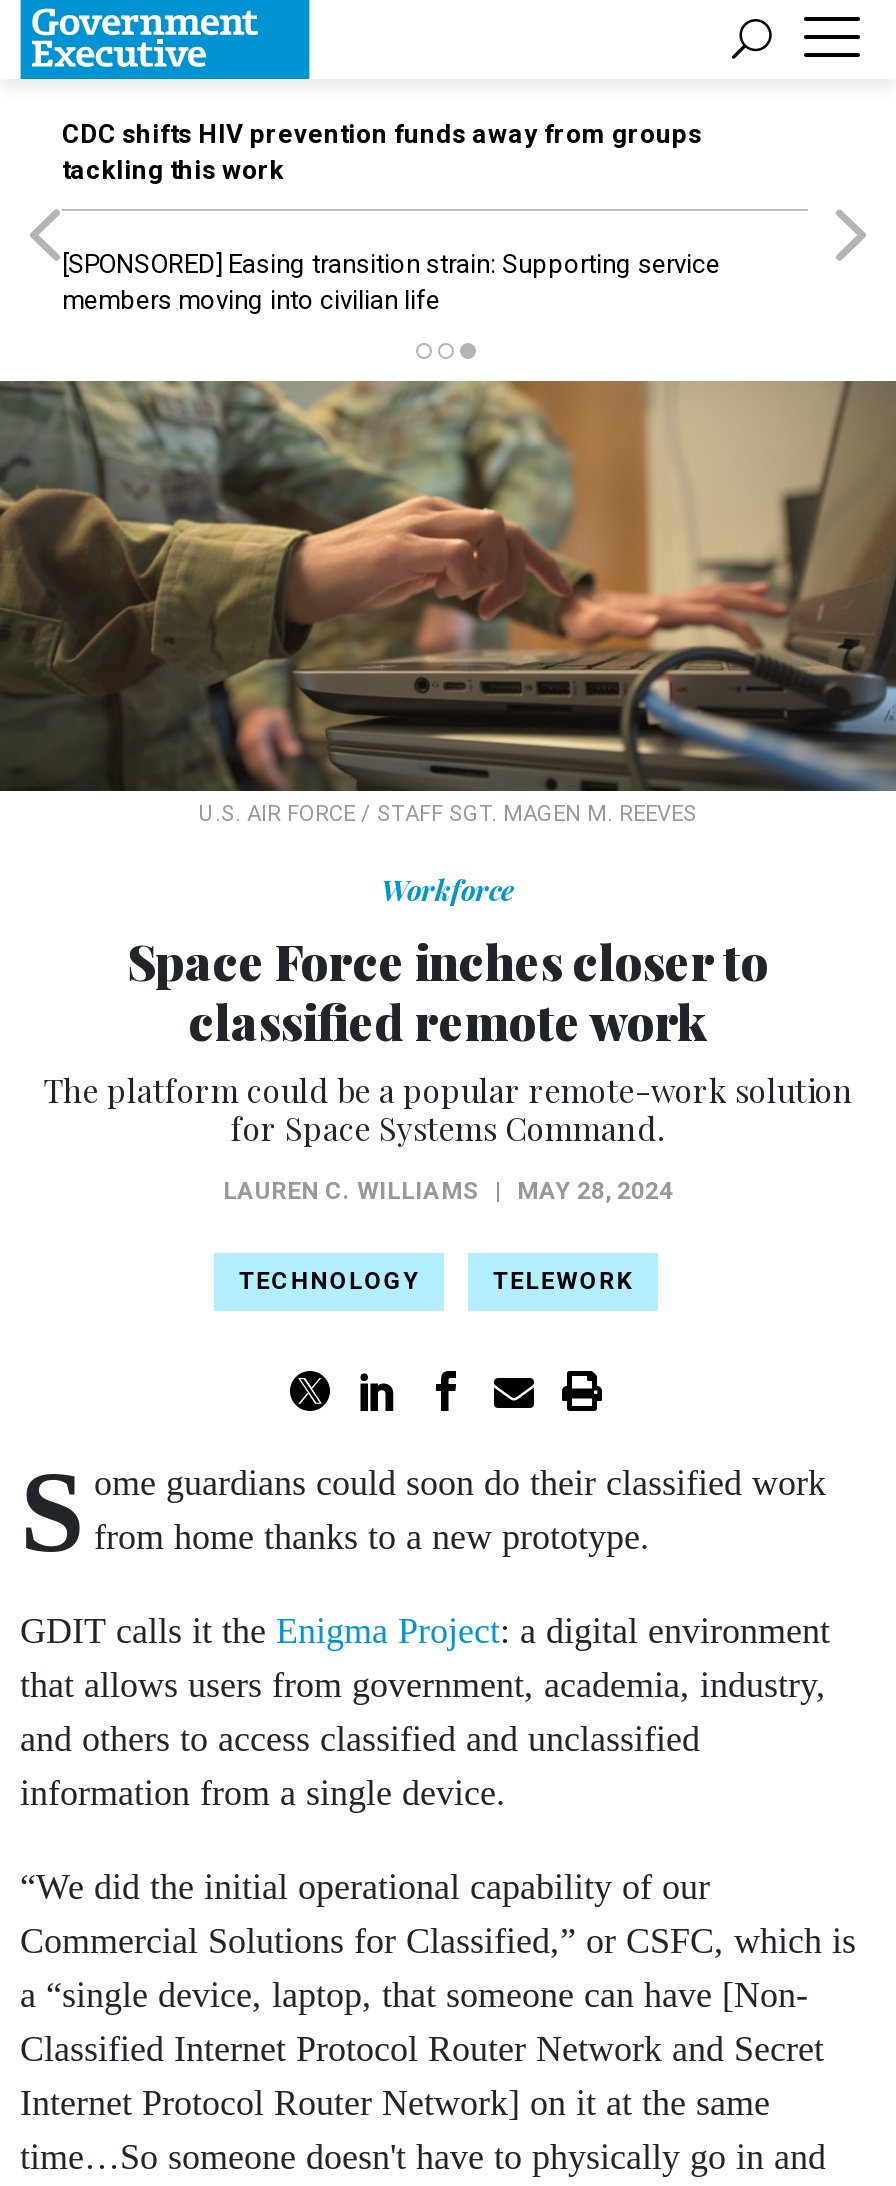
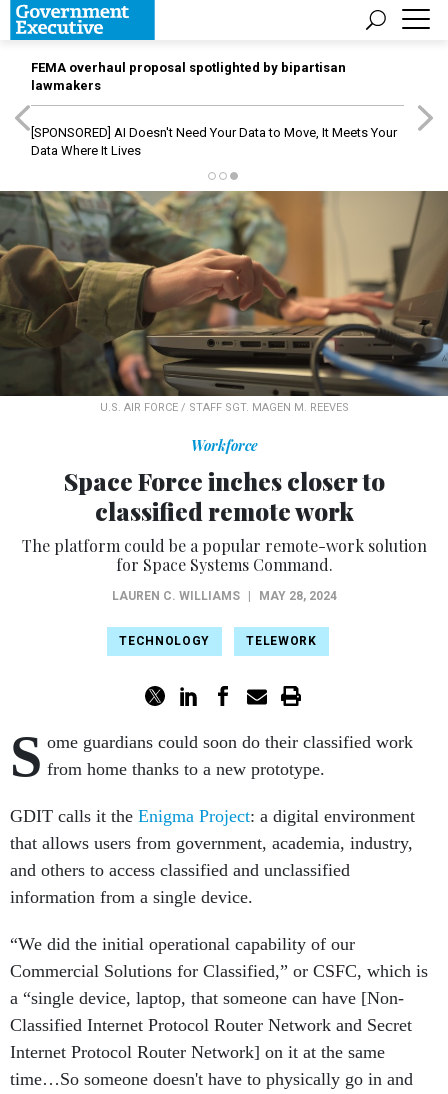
- CDC shifts HIV prevention funds away from groups
- tackling this work
+ FEMA overhaul proposal spotlighted by bipartisan
+ lawmakers

- [SPONSORED] Easing transition strain: Supporting service
- members moving into civilian life
+ [SPONSORED] AI Doesn't Need Your Data to Move, It Meets Your
+ Data Where It Lives
